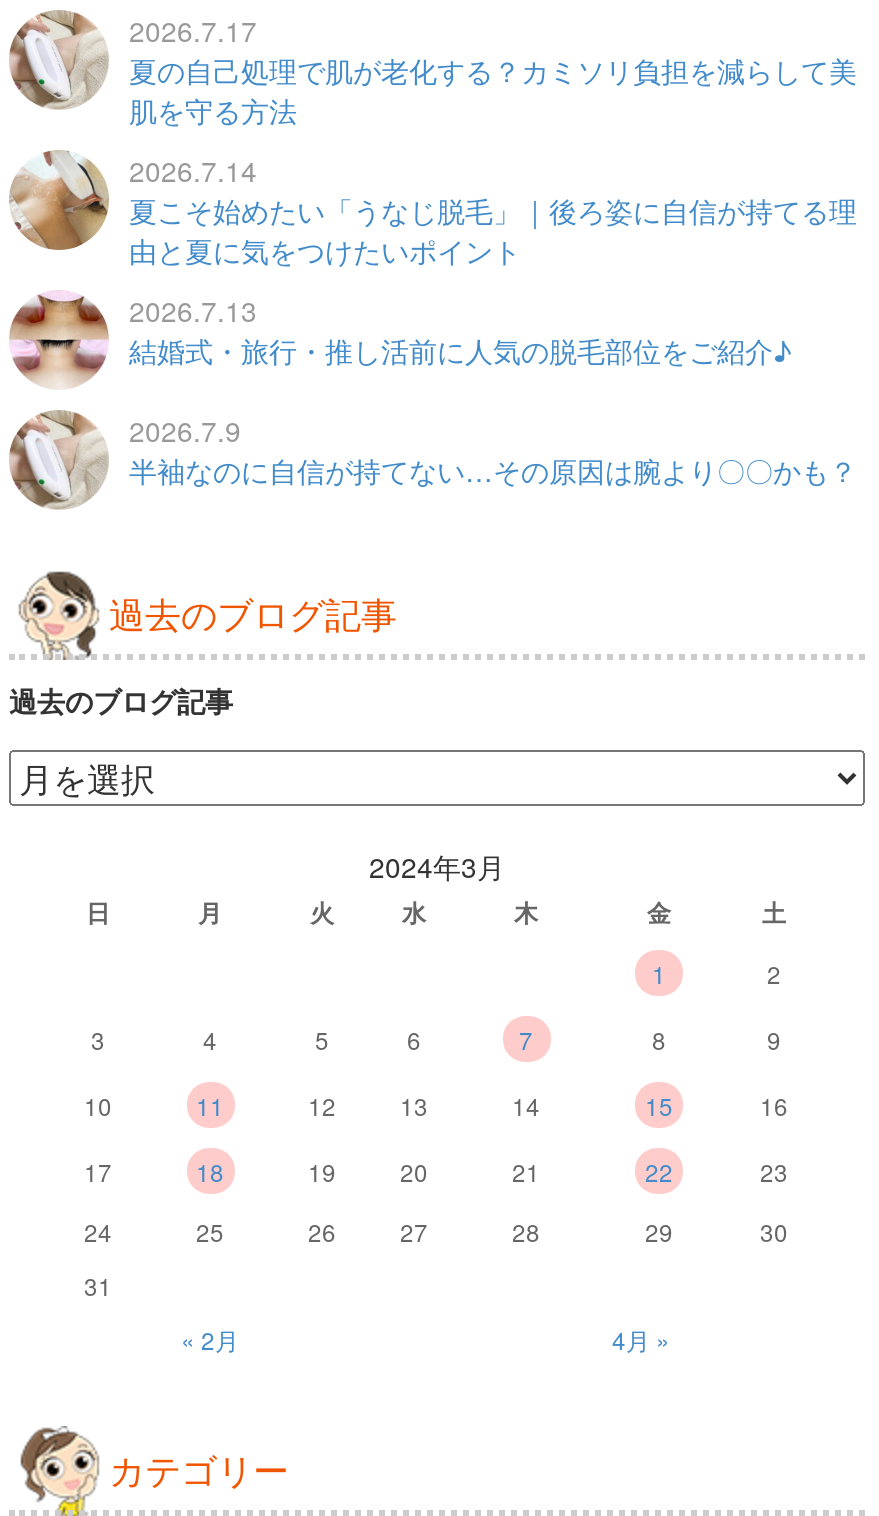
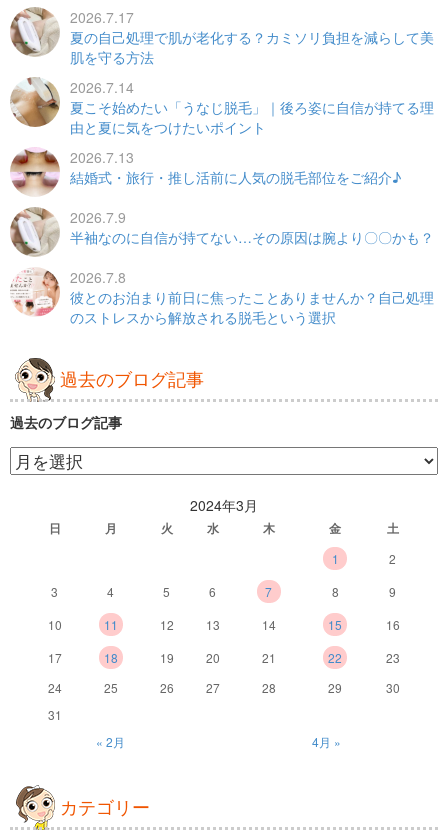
+ [image]
+ 2026.7.8
+ 彼とのお泊まり前日に焦ったことありませんか？自己処理
+ のストレスから解放される脱毛という選択
